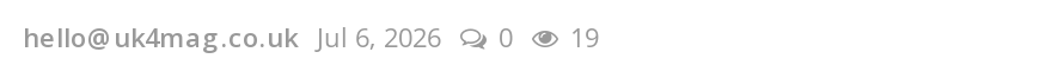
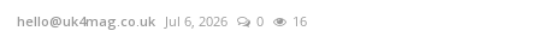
- hello@uk4mag.co.uk Jul 6, 2026 0 19
+ hello@uk4mag.co.uk Jul 6, 2026 0 16
